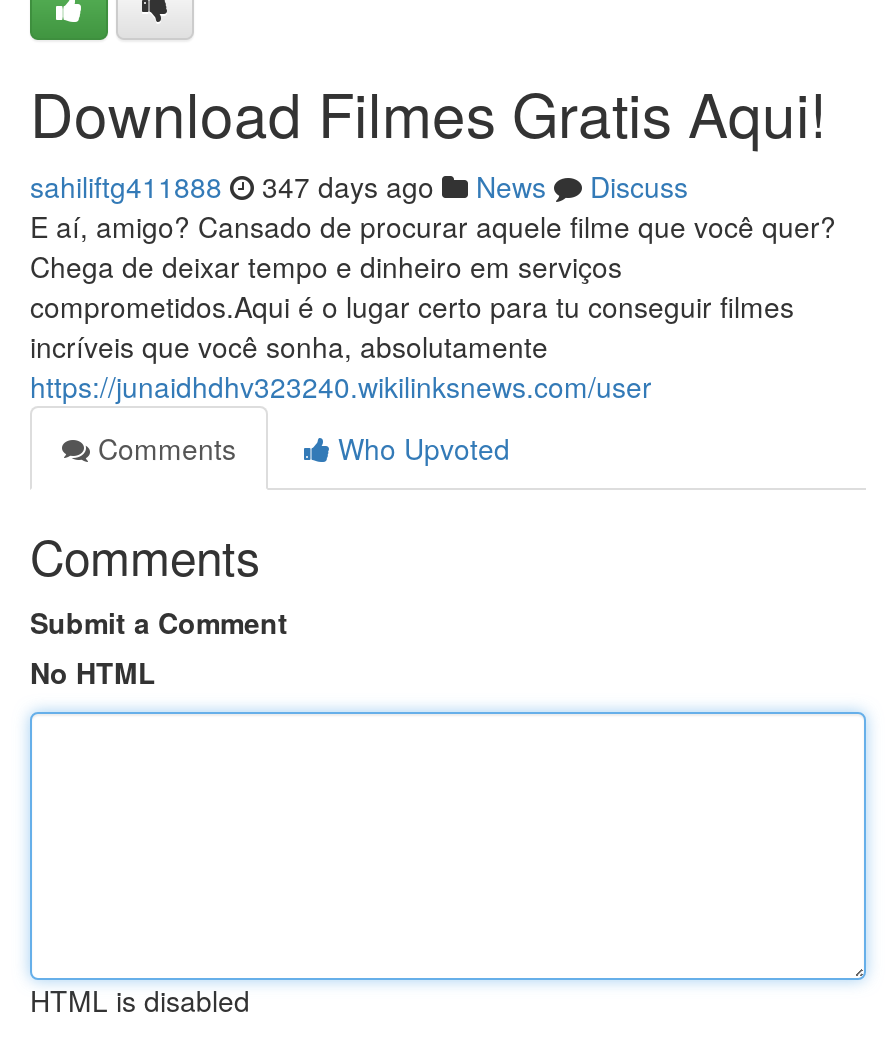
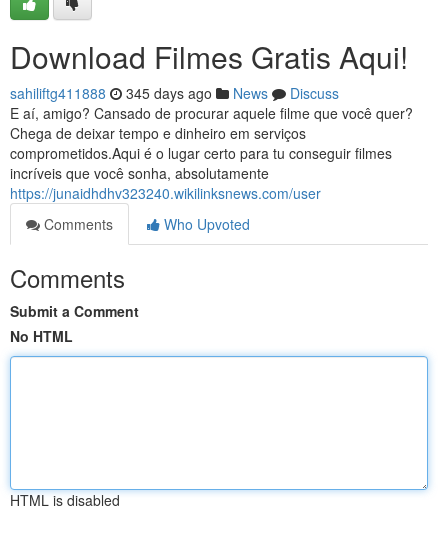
- sahiliftg411888 347 days ago News Discuss
+ sahiliftg411888 345 days ago News Discuss
